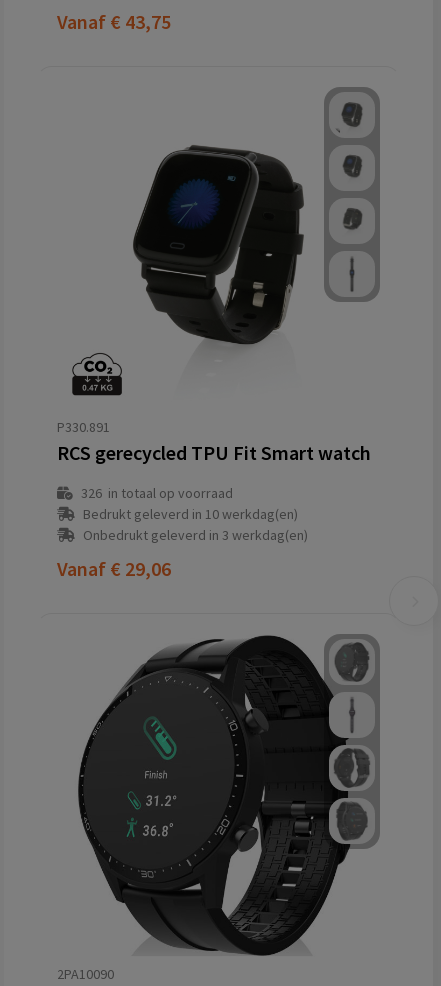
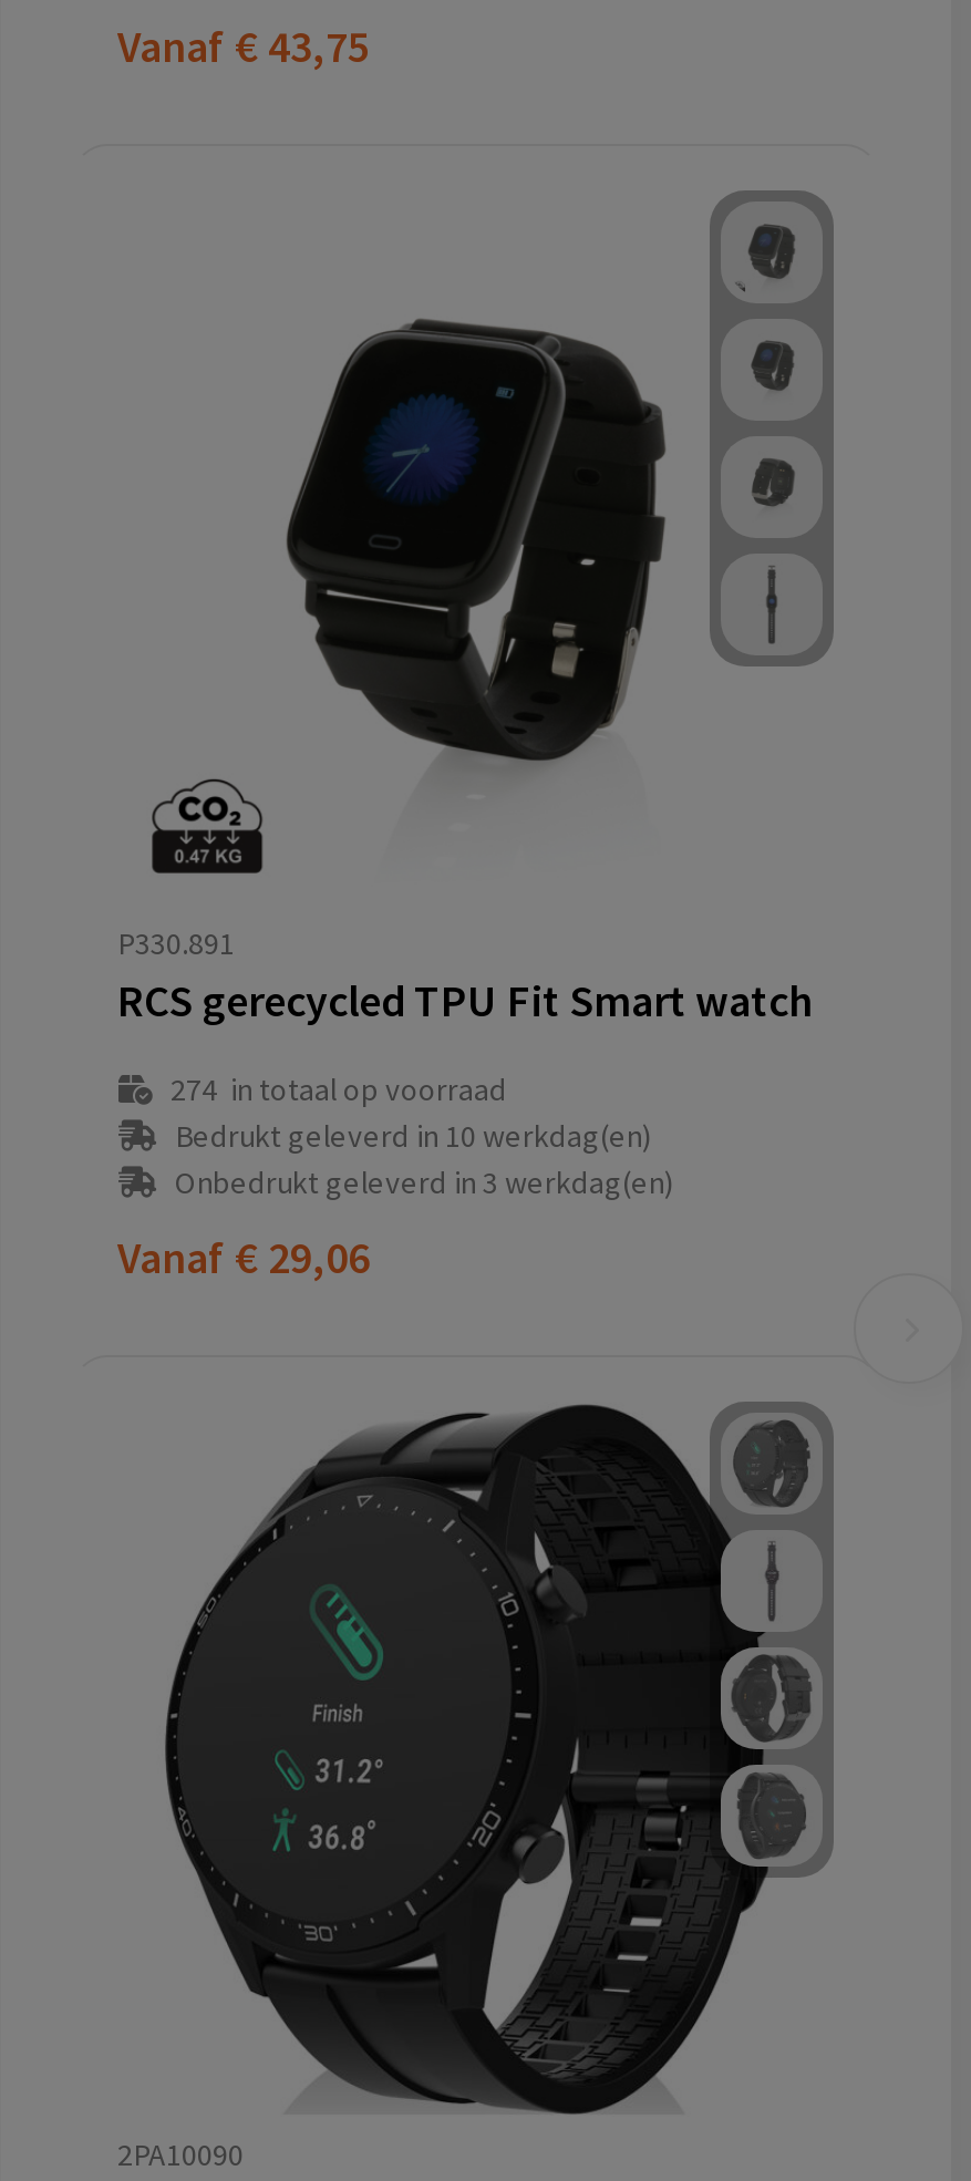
- 326 in totaal op voorraad
+ 274 in totaal op voorraad
